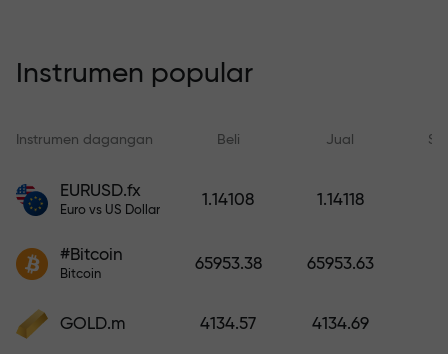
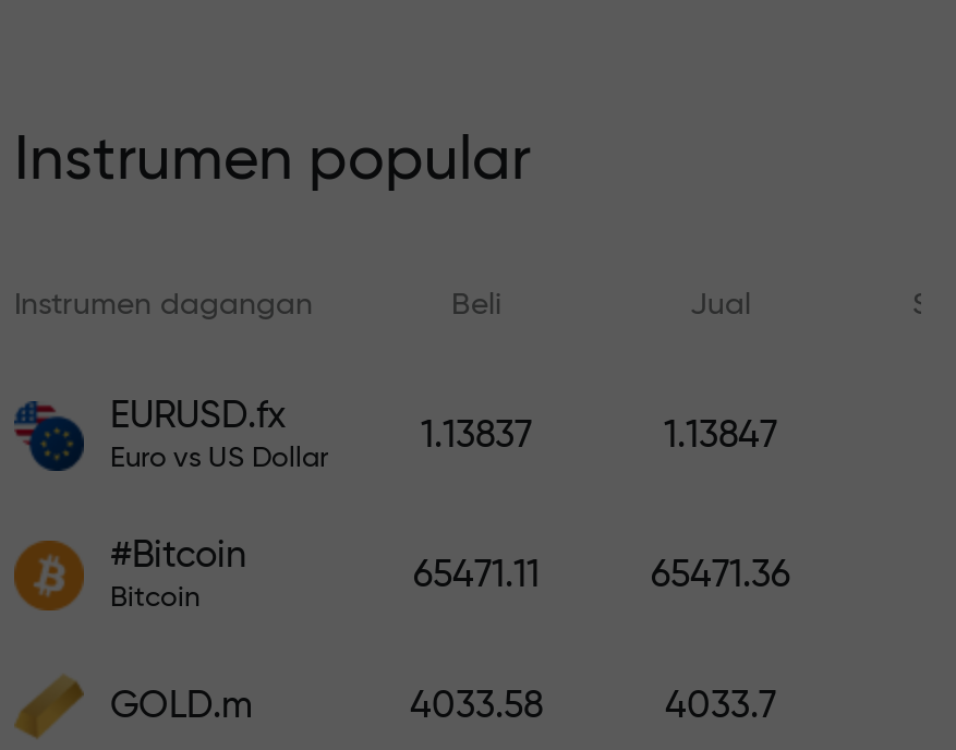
- 1.14108
+ 1.13837

- 1.14118
+ 1.13847

- 65953.38
+ 65471.11

- 65953.63
+ 65471.36

- 4134.57
+ 4033.58

- 4134.69
+ 4033.7
